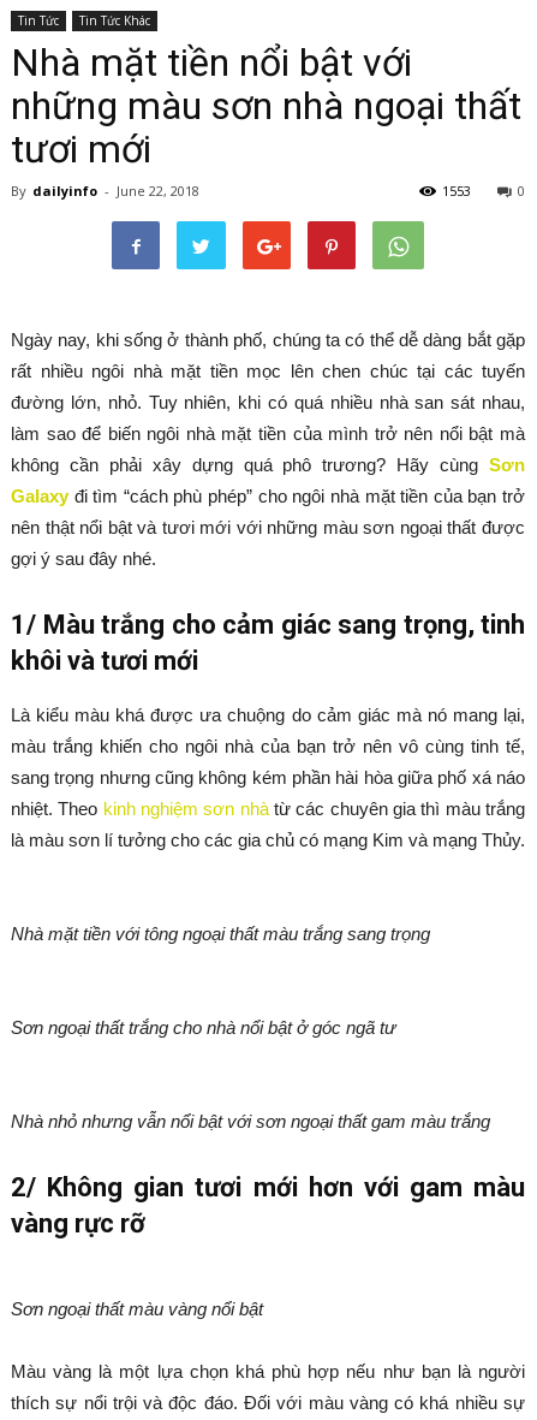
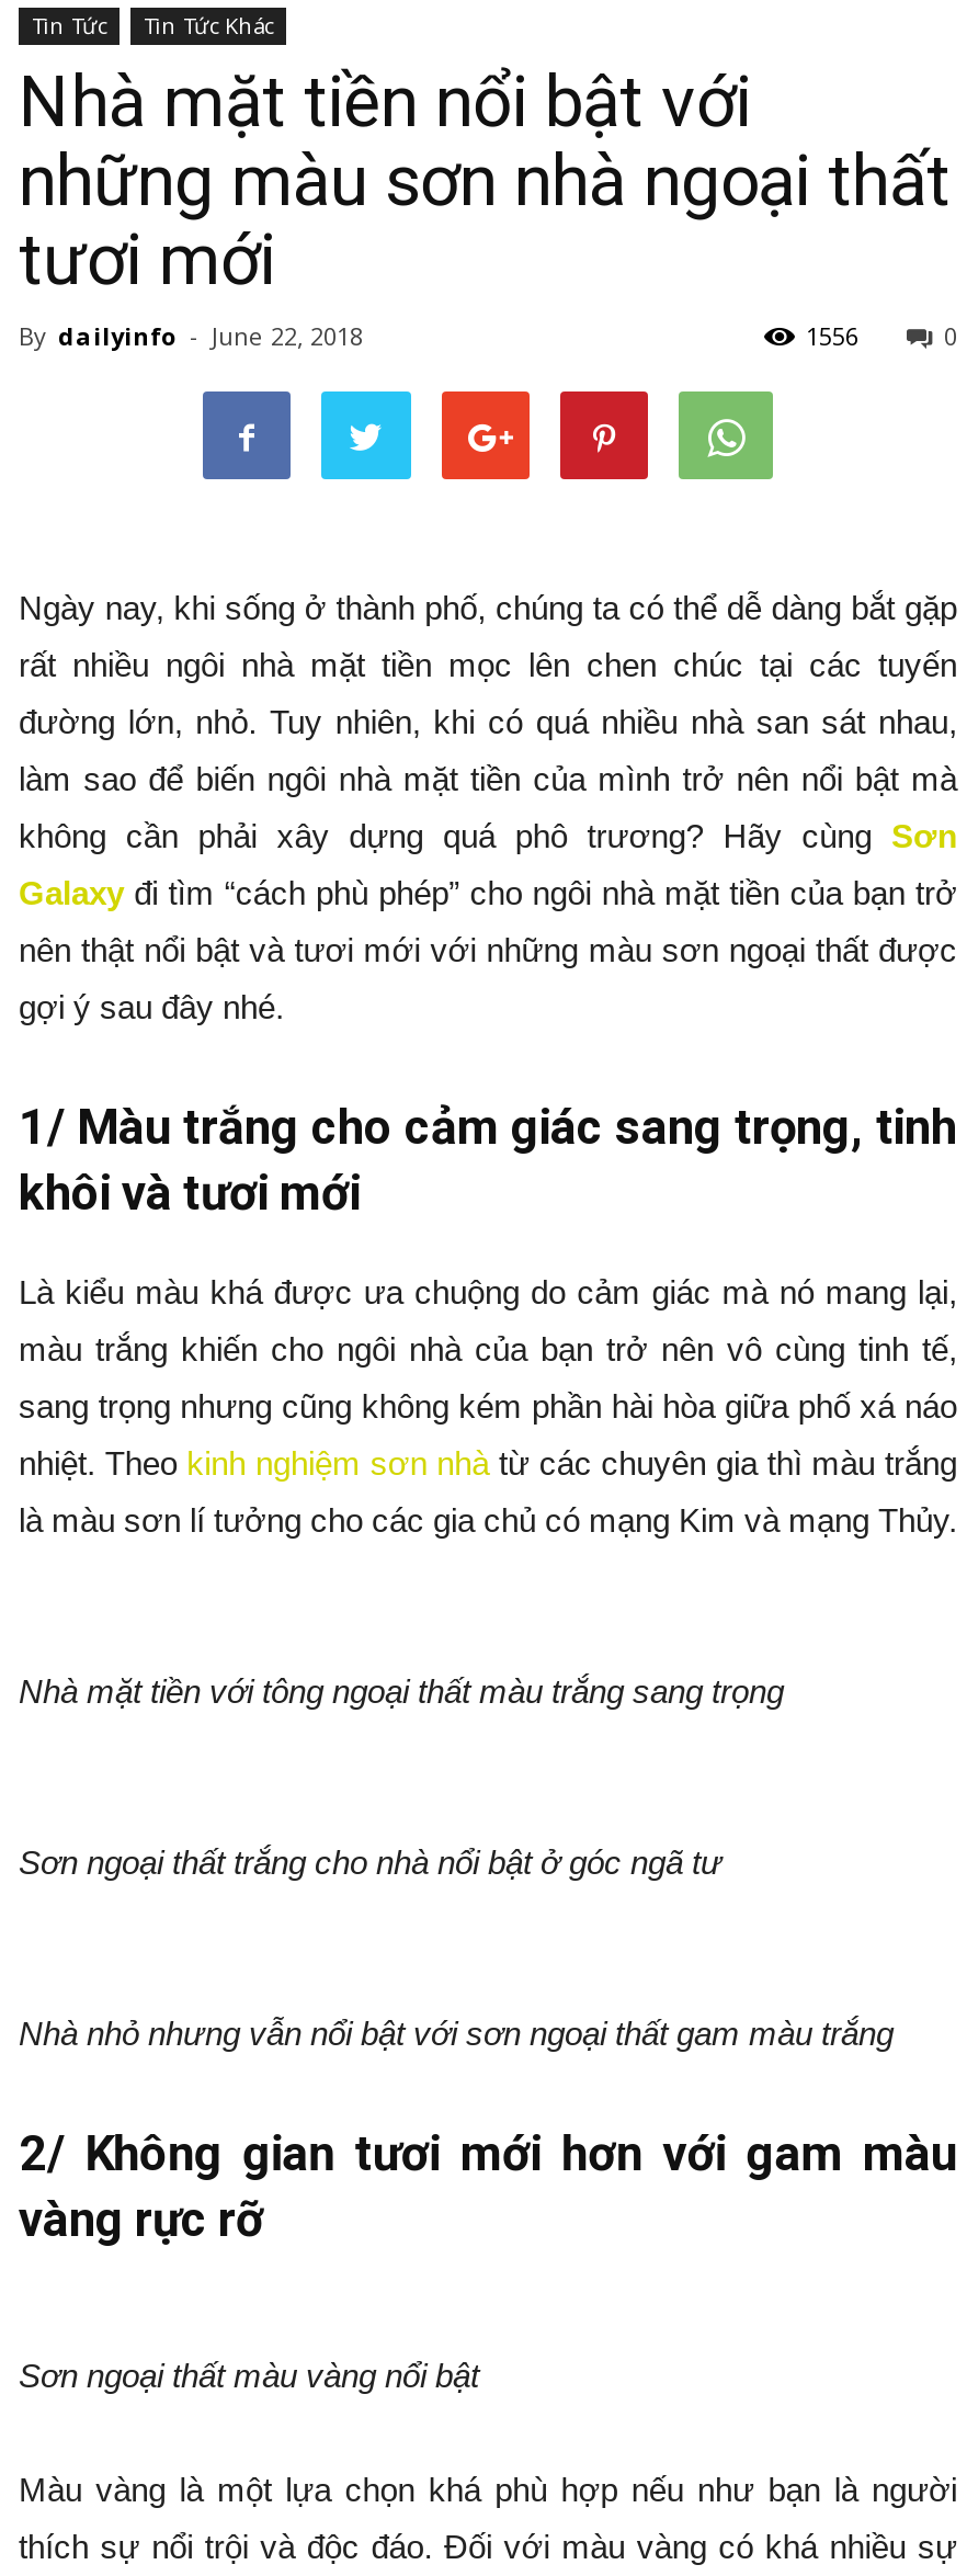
- 1553
+ 1556
